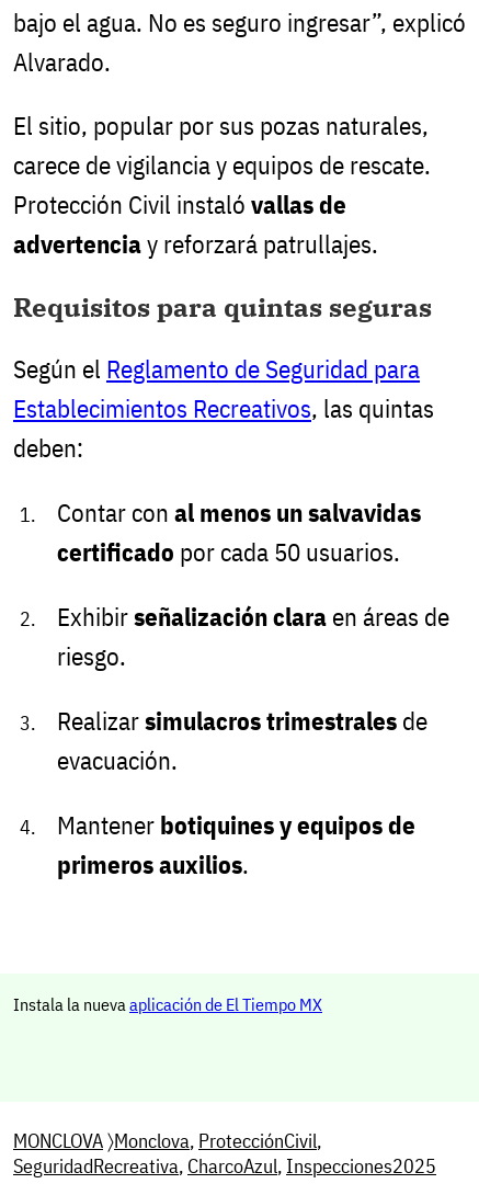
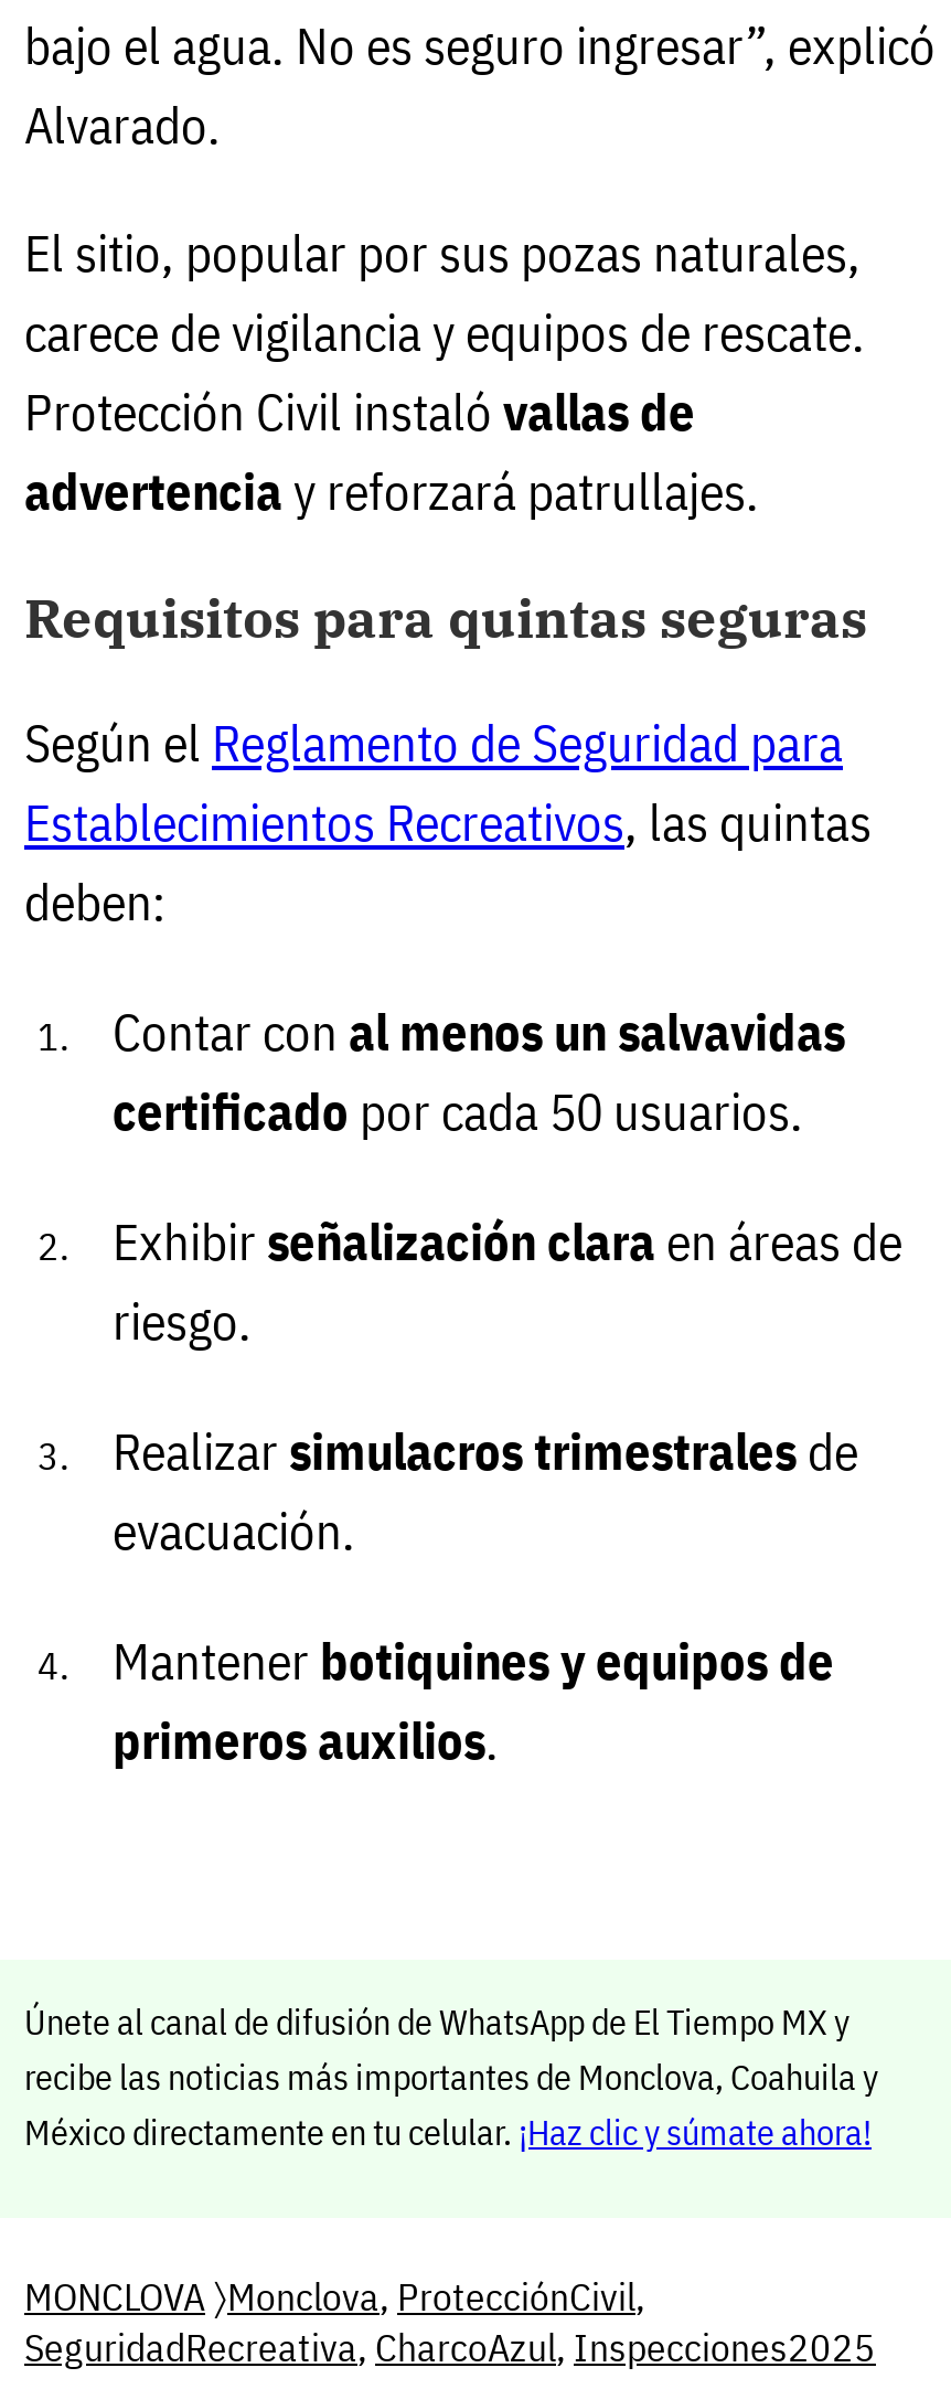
- Instala la nueva aplicación de El Tiempo MX
+ Únete al canal de difusión de WhatsApp de El Tiempo MX y
+ recibe las noticias más importantes de Monclova, Coahuila y
+ México directamente en tu celular. ¡Haz clic y súmate ahora!
